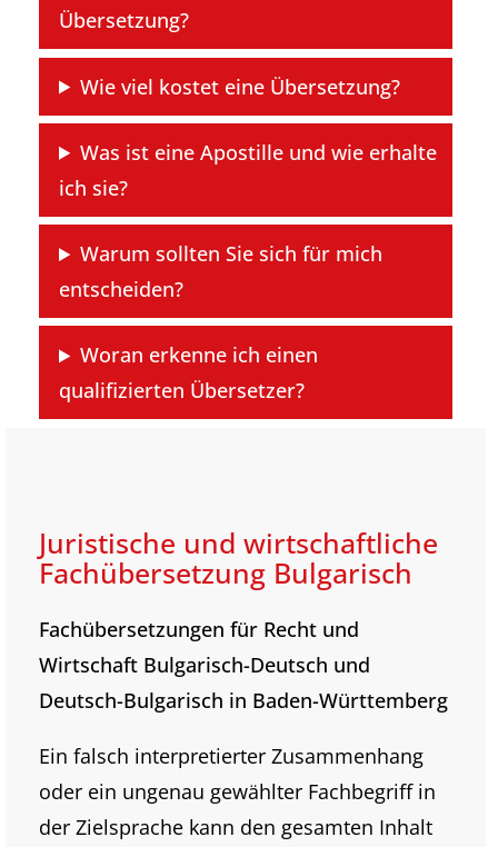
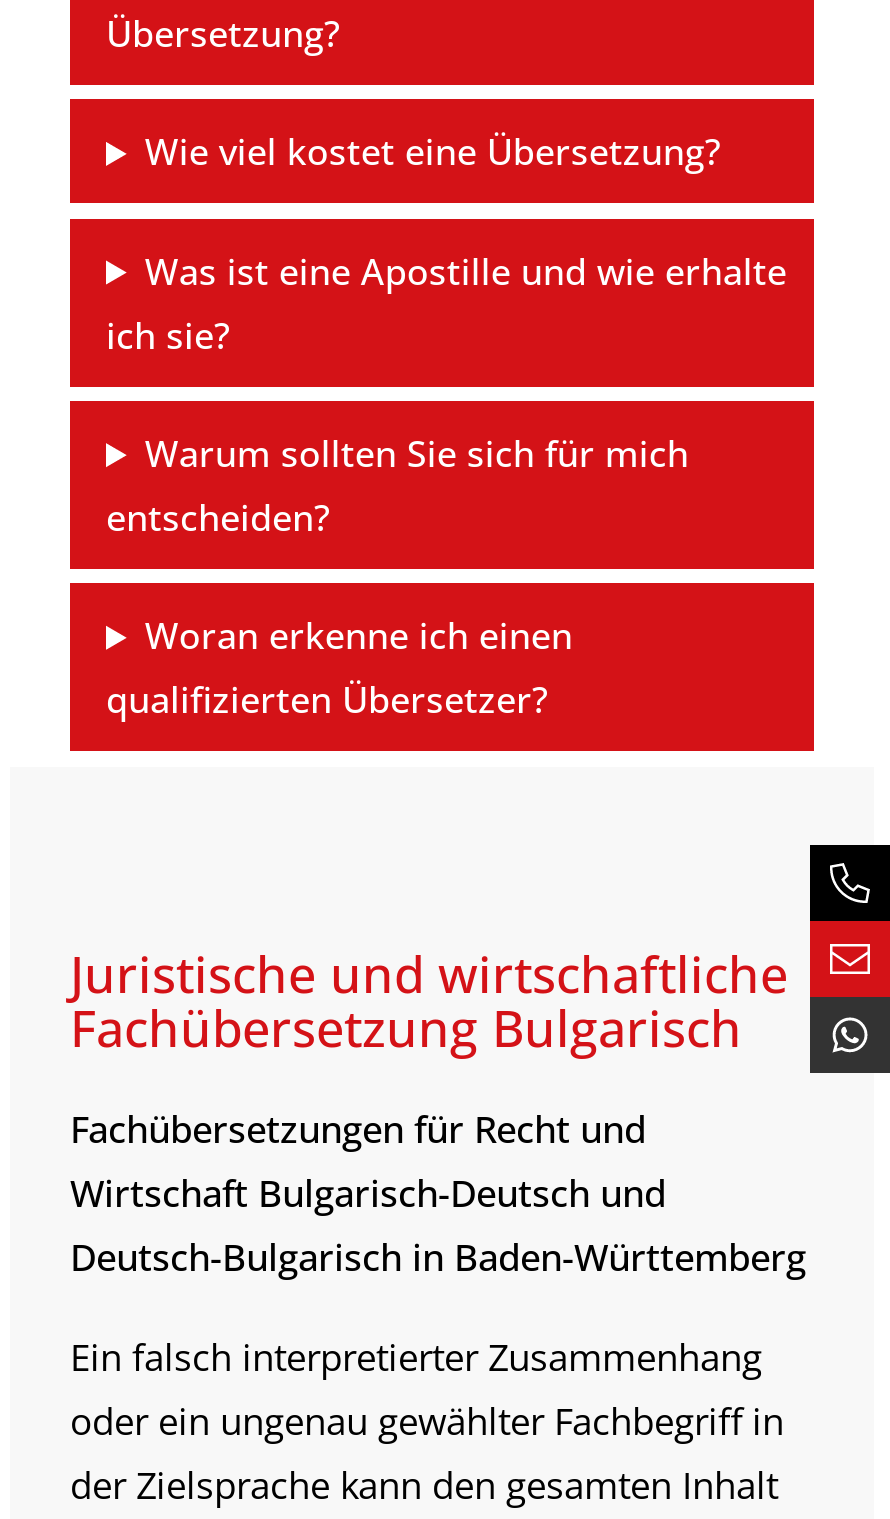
+ [image]
